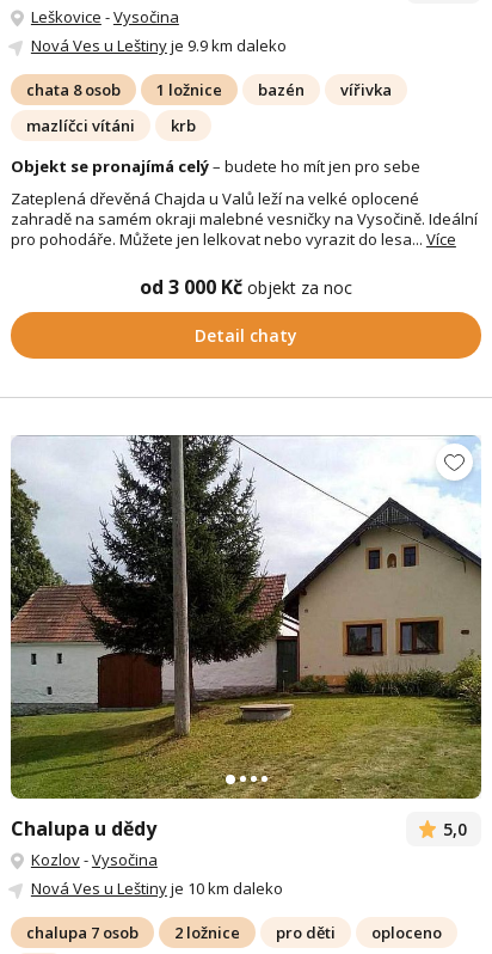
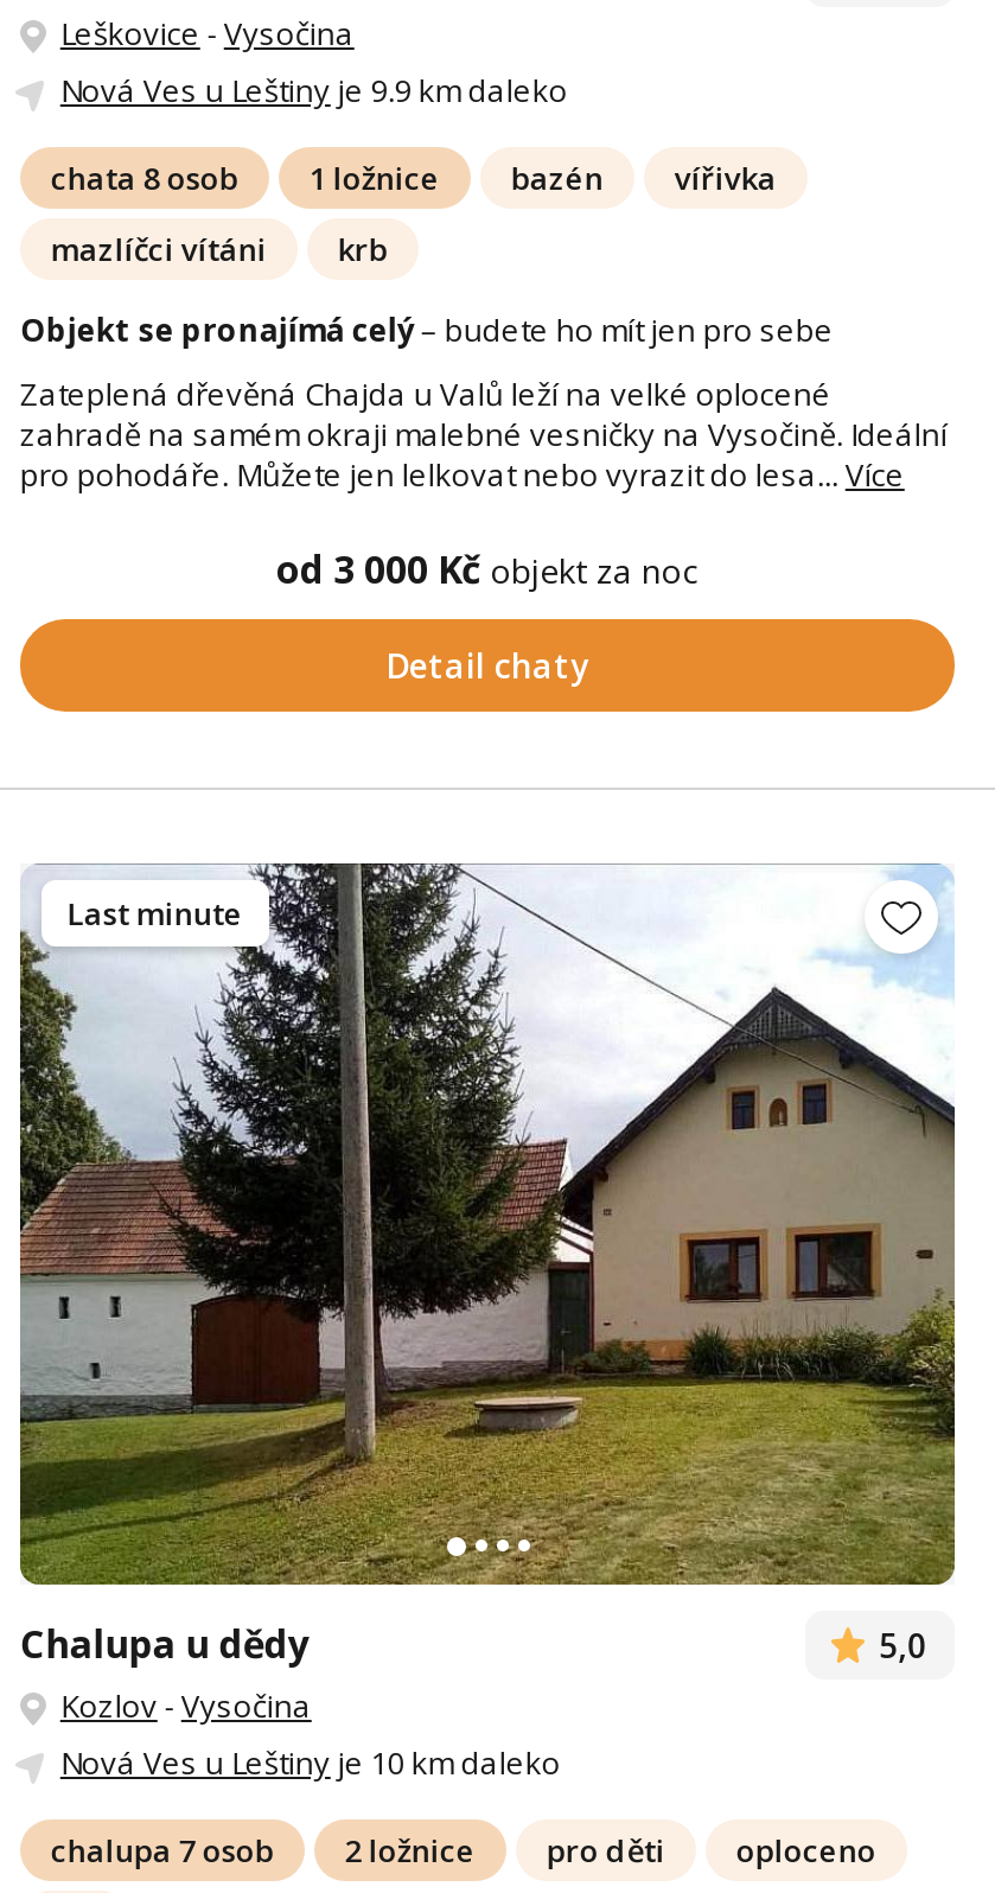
+ Last minute
